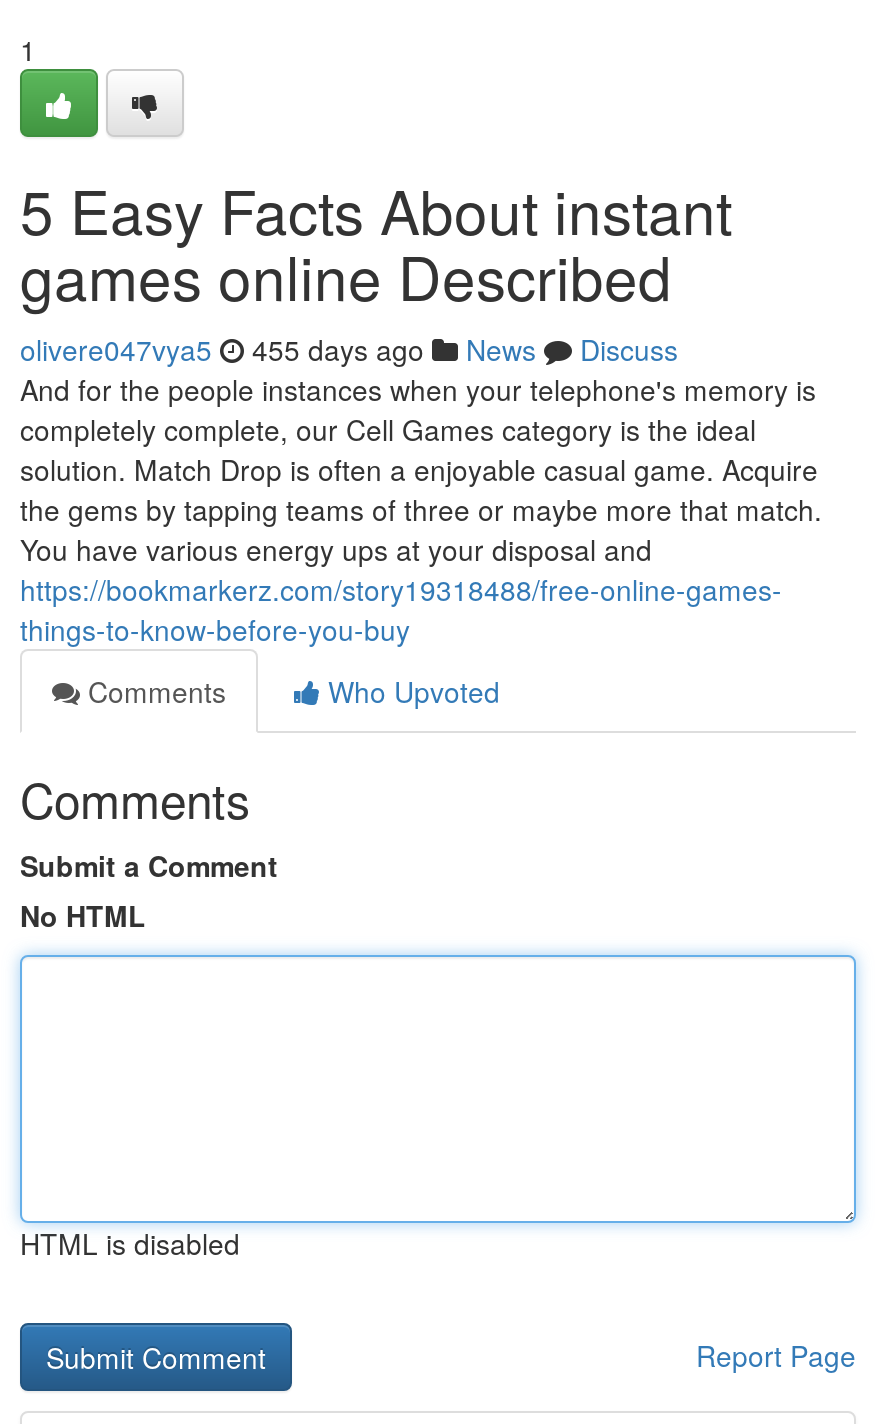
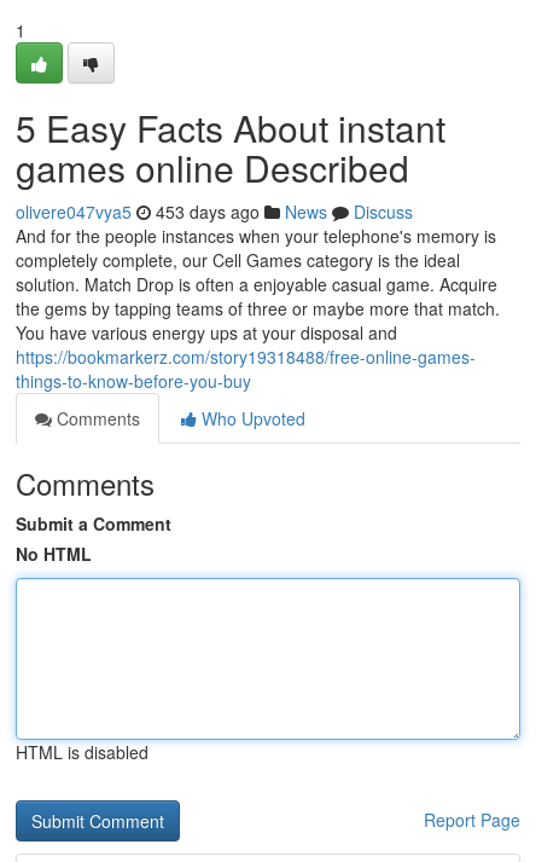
- olivere047vya5 455 days ago News Discuss
+ olivere047vya5 453 days ago News Discuss
